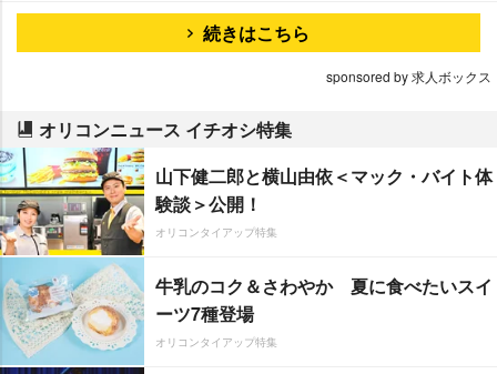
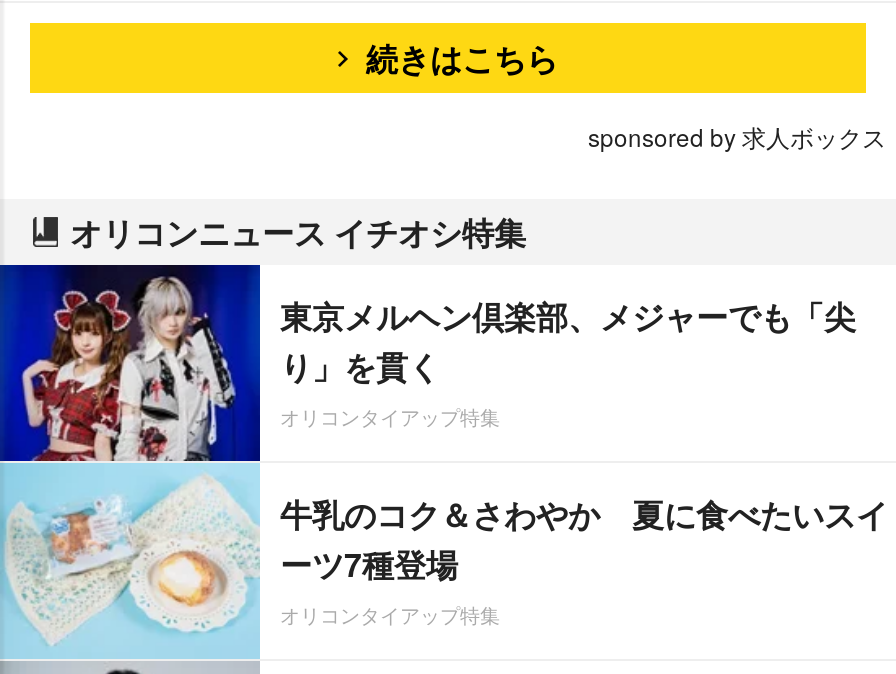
- [image]
- 山下健二郎と横山由依＜マック・バイト体
- 験談＞公開！
+ [image]
+ 東京メルヘン倶楽部、メジャーでも「尖
+ り」を貫く
